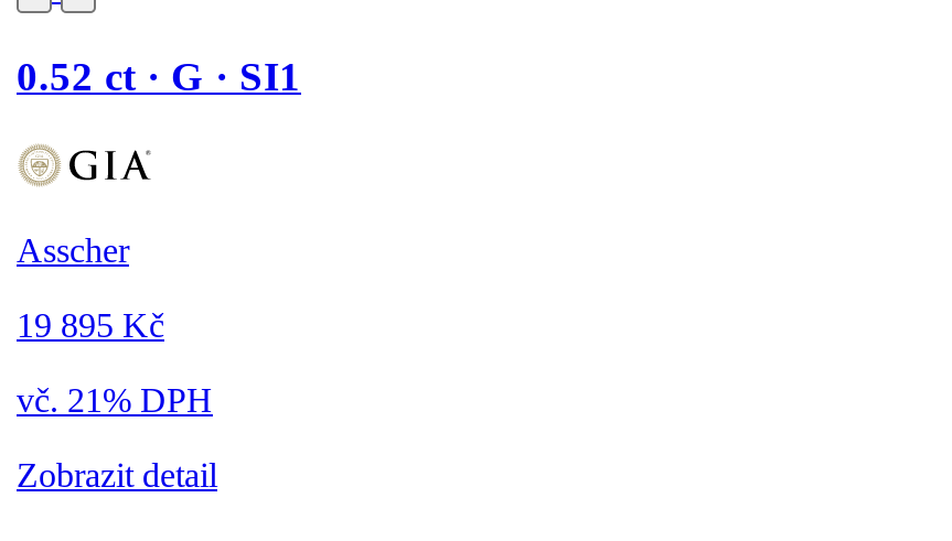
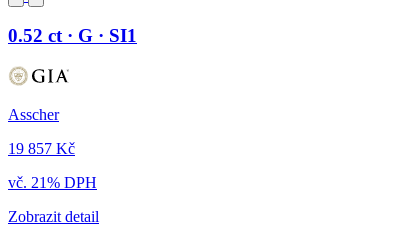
- 19 895 Kč
+ 19 857 Kč
